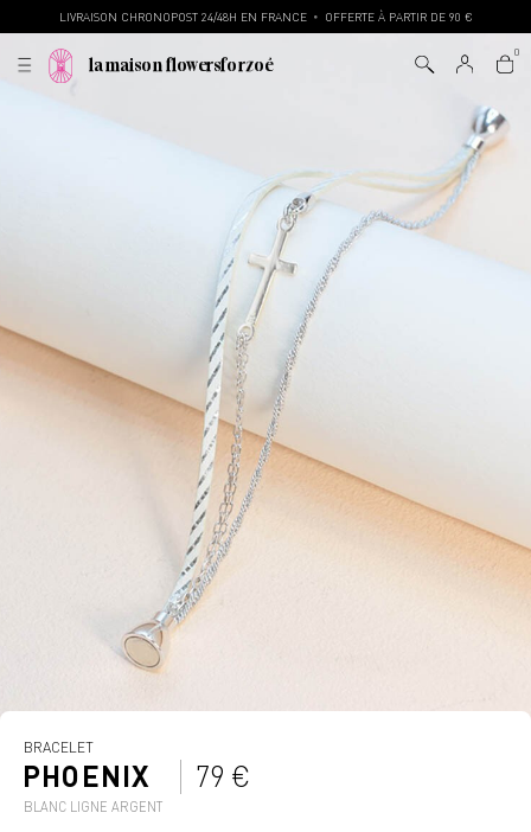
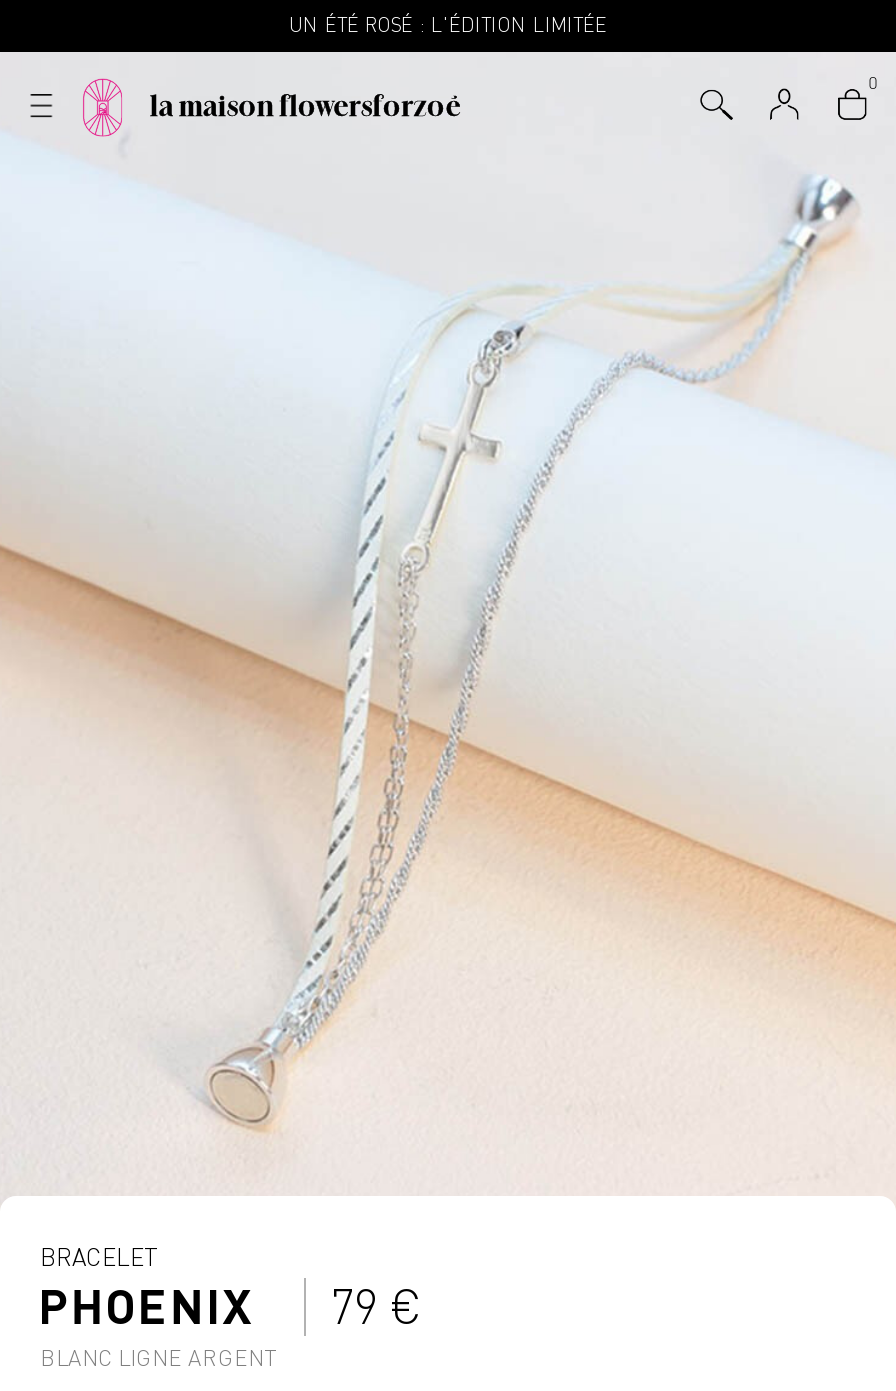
- LIVRAISON CHRONOPOST 24/48H EN FRANCE • OFFERTE À PARTIR DE 90 €
+ UN ÉTÉ ROSÉ : L'ÉDITION LIMITÉE
